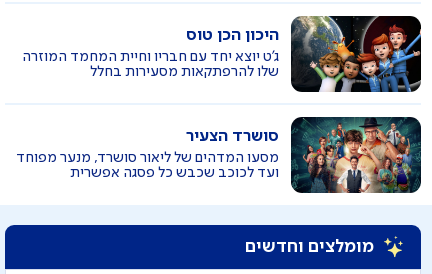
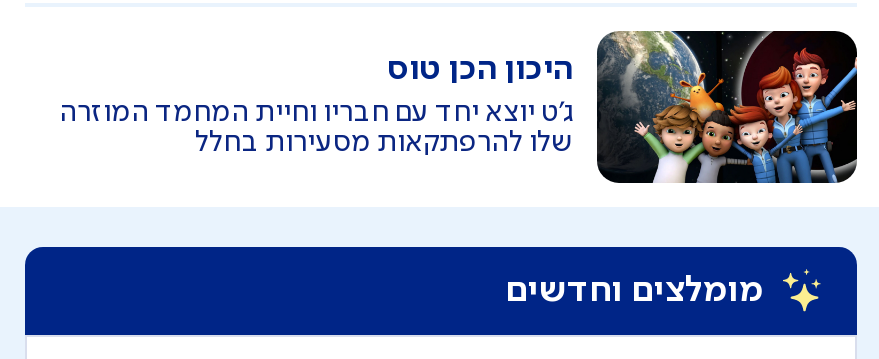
- [image]
- סושרד הצעיר
- מסעו המדהים של ליאור סושרד, מנער מפוחד
- ועד לכוכב שכבש כל פסגה אפשרית
